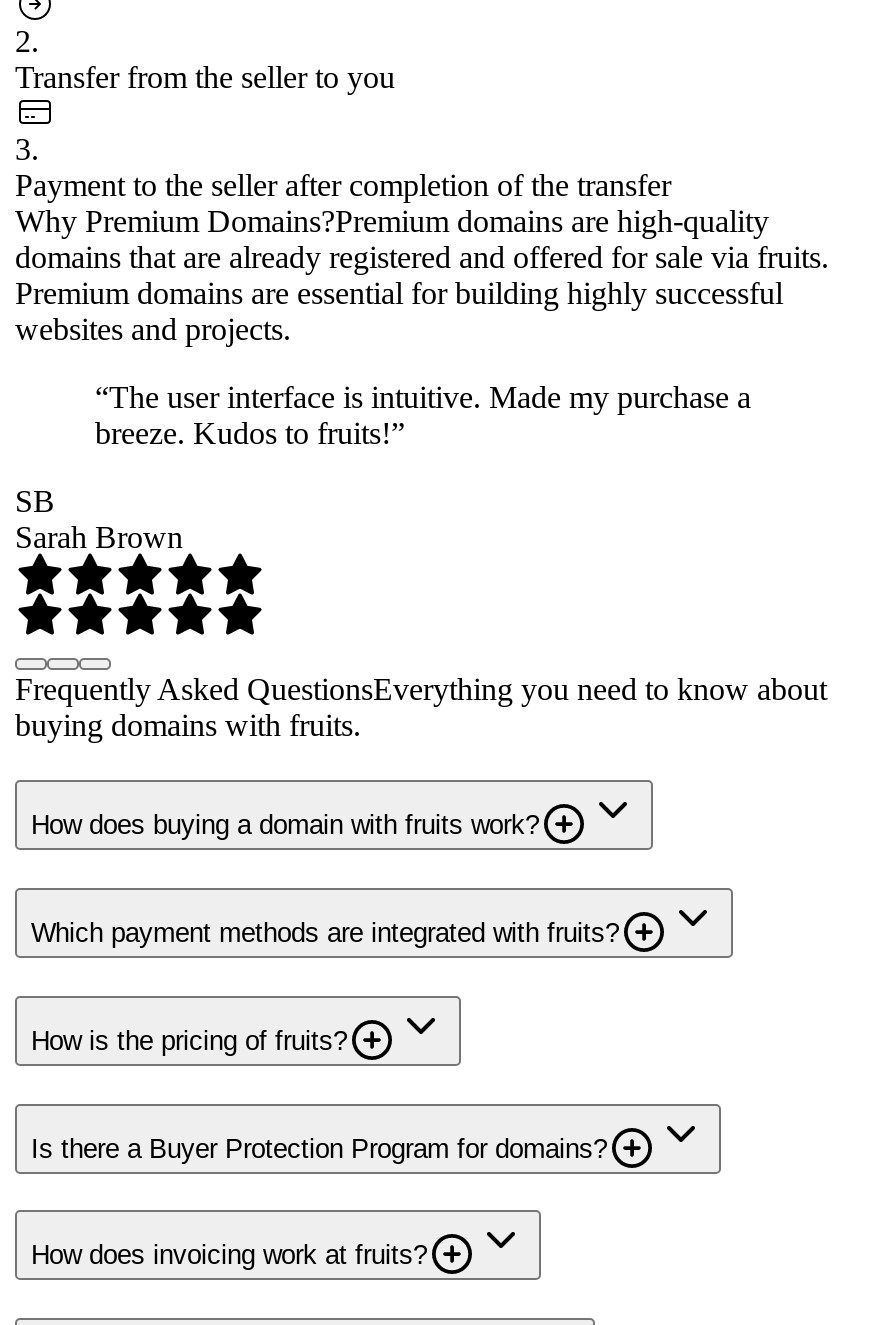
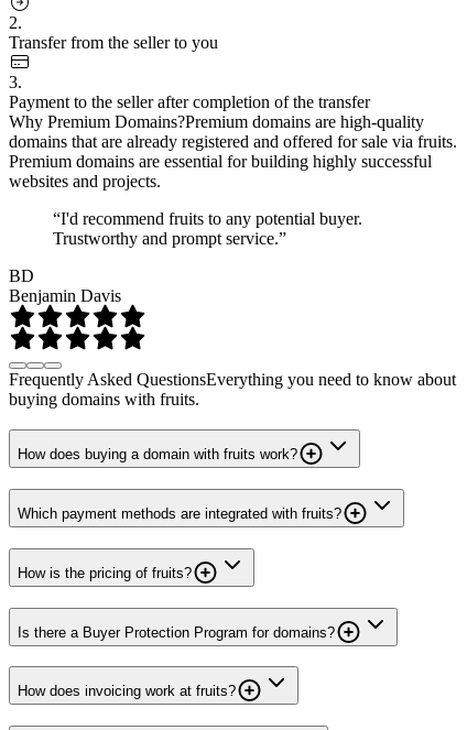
- “The user interface is intuitive. Made my purchase a
- breeze. Kudos to fruits!”
+ “I'd recommend fruits to any potential buyer.
+ Trustworthy and prompt service.”

- SB
- Sarah Brown
+ BD
+ Benjamin Davis
